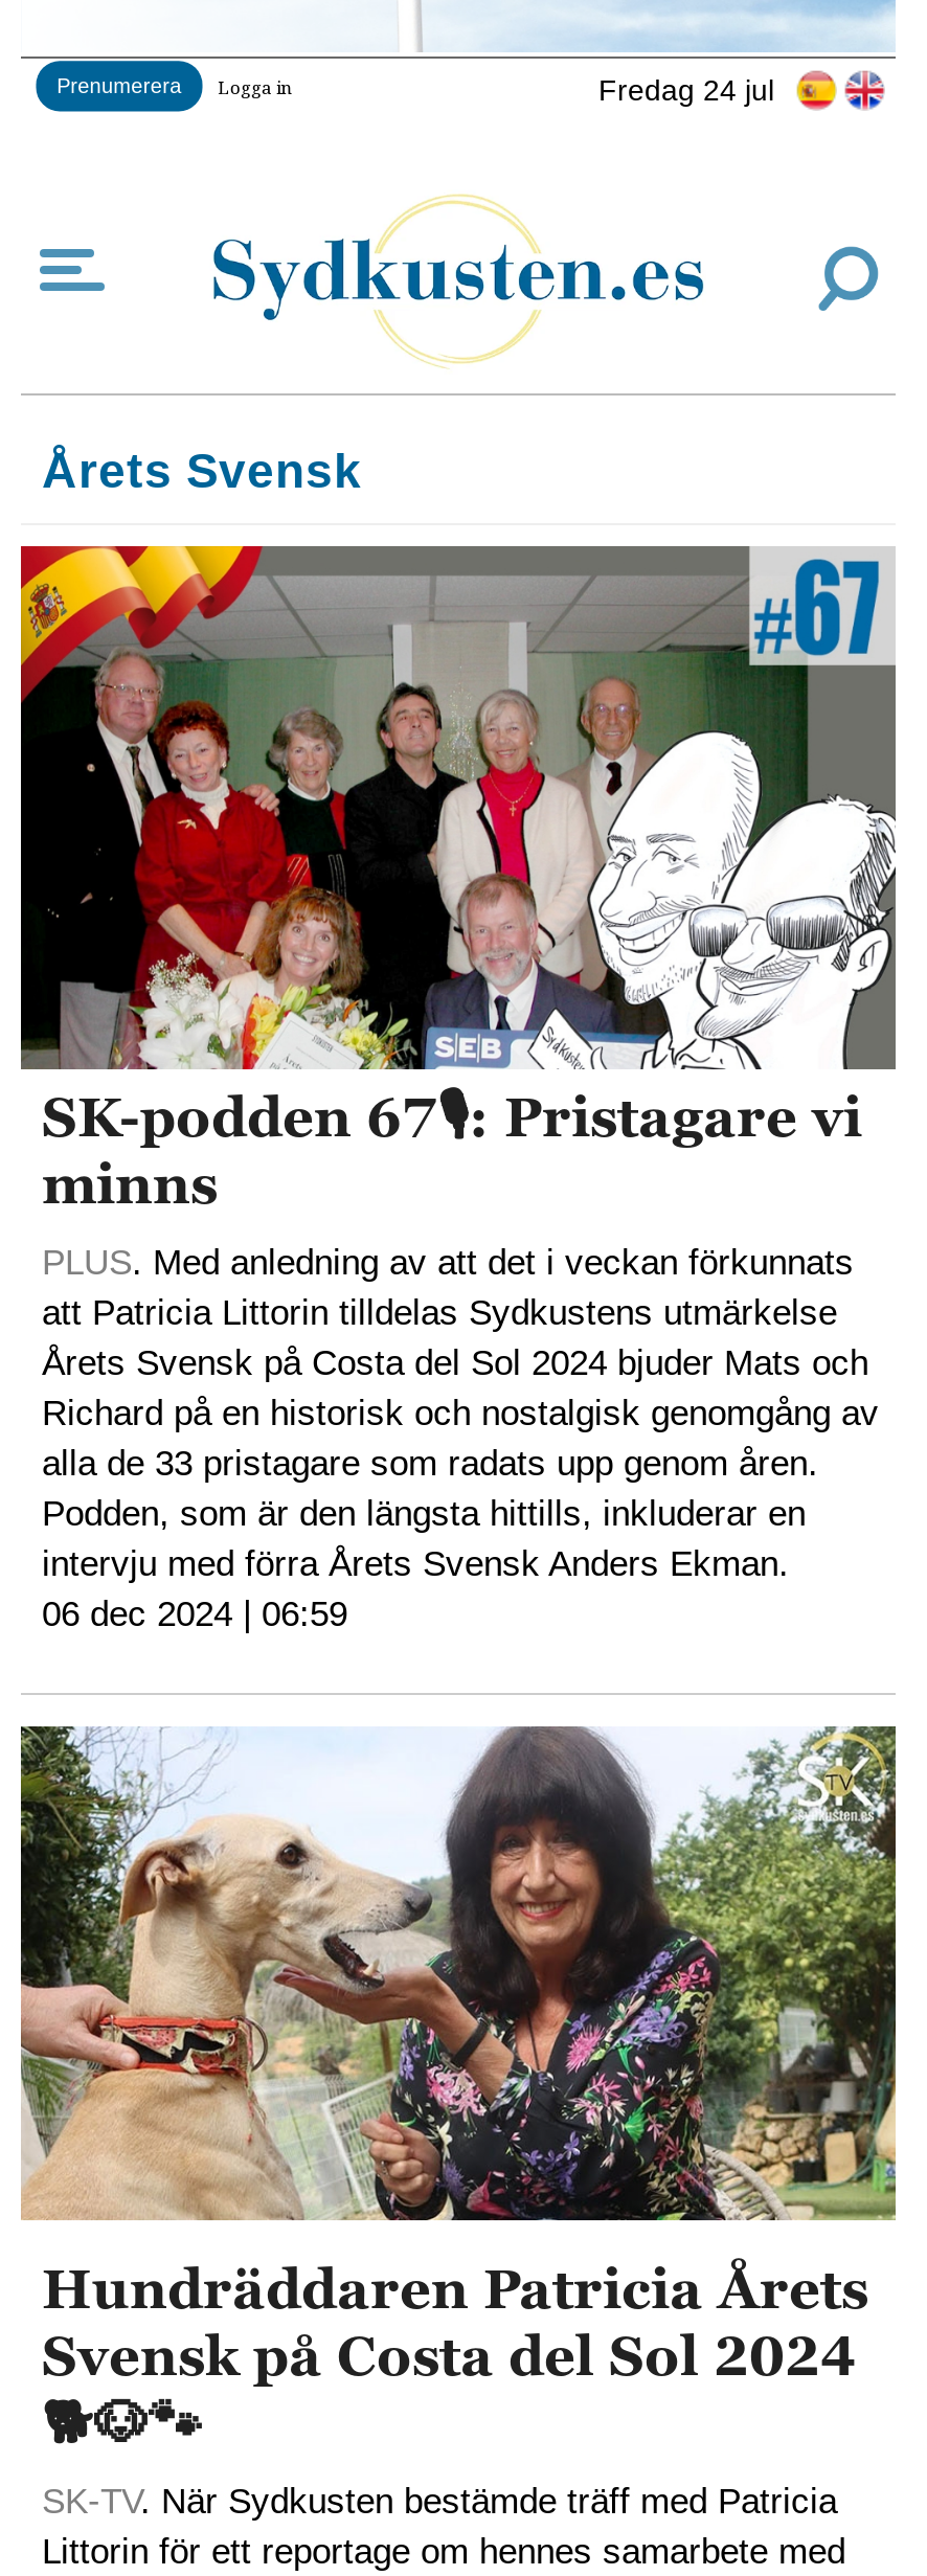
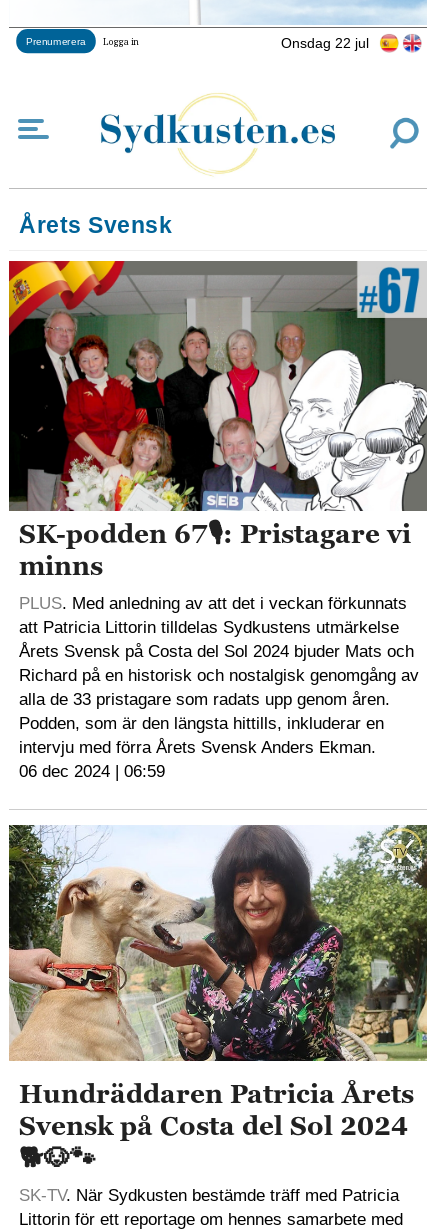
- Fredag 24 jul
+ Onsdag 22 jul
